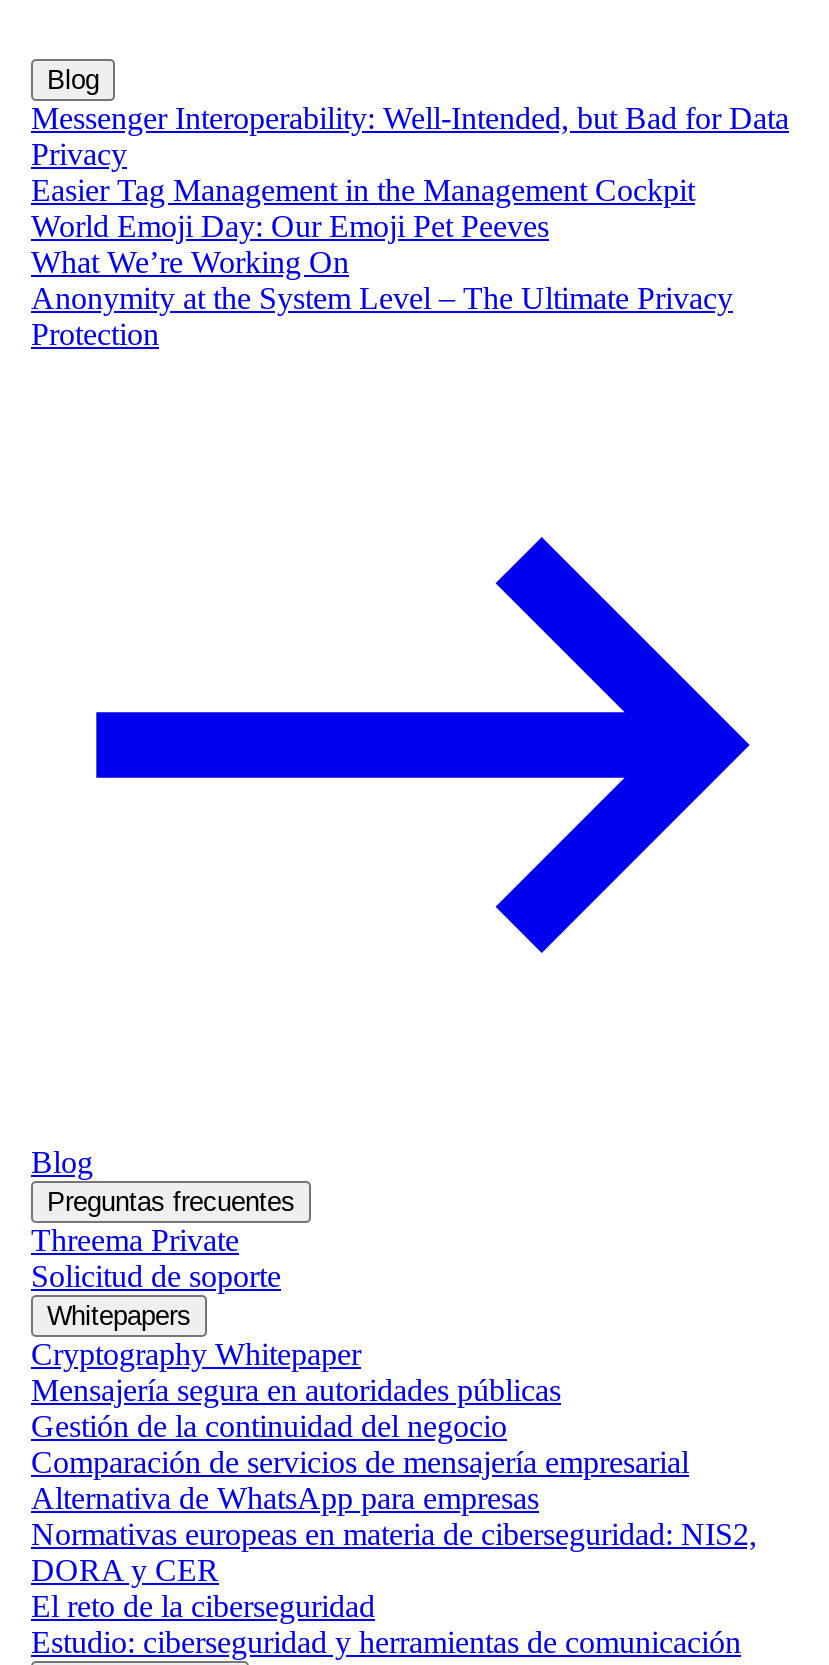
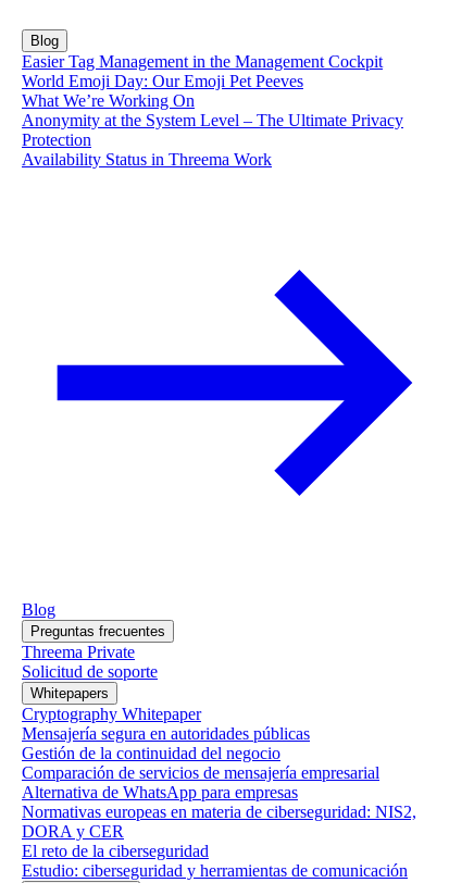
- Messenger Interoperability: Well-Intended, but Bad for Data
- Privacy

moved up: Easier Tag Management in the Management Cockpit | World Emoji Day: Our Emoji Pet Peeves | What We’re Working On | Anonymity at the System Level – The Ultimate Privacy | Protection

+ Availability Status in Threema Work
